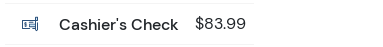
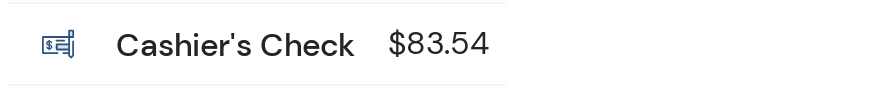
- Cashier's Check $83.99
+ Cashier's Check $83.54
